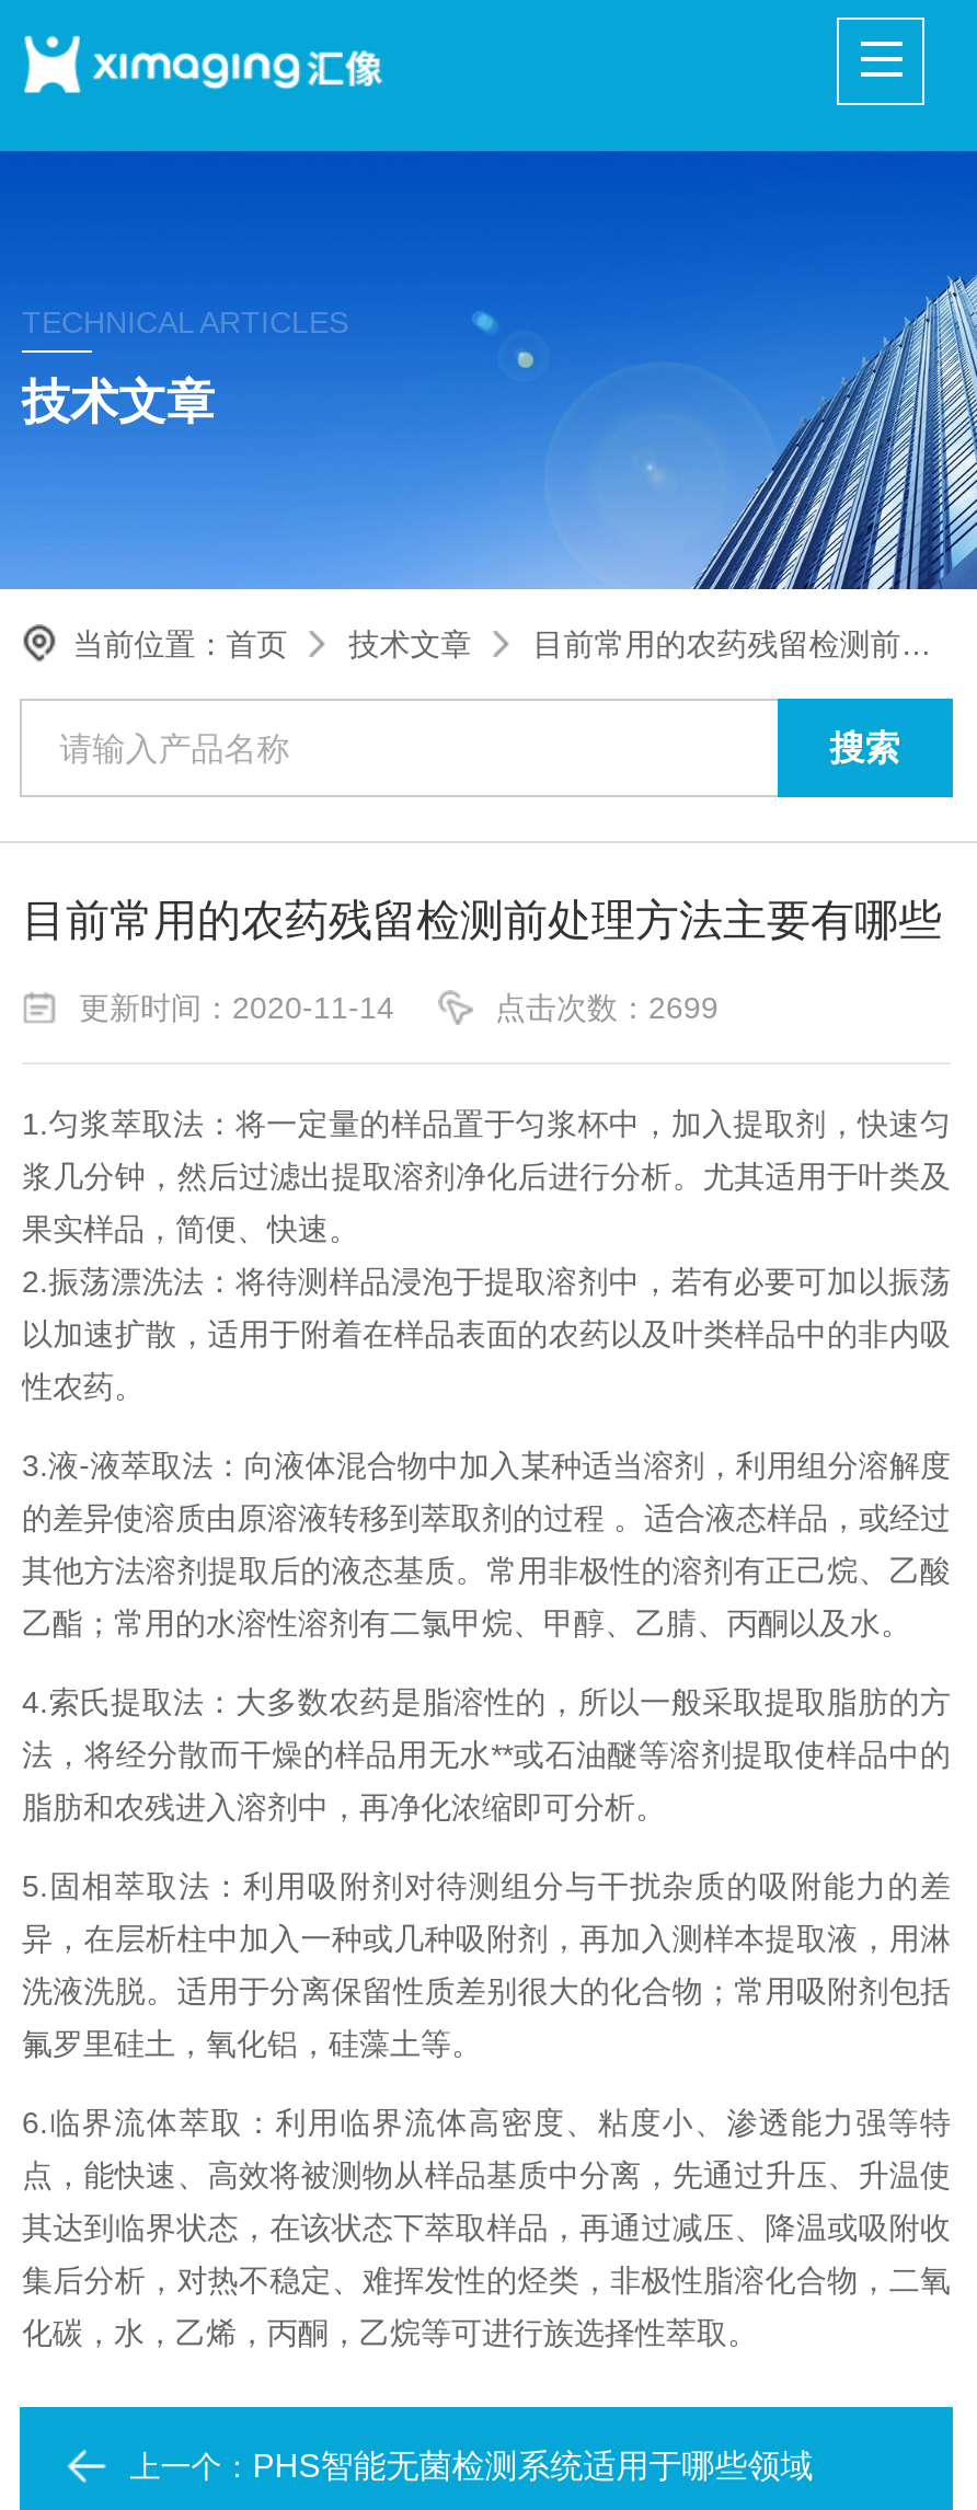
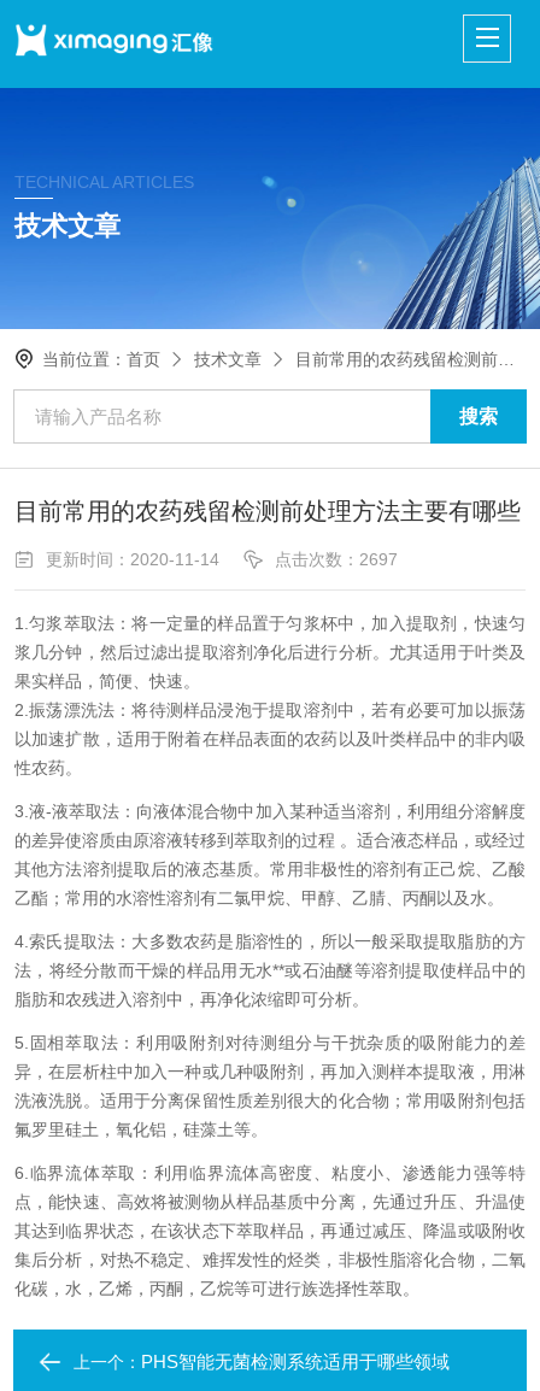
- 点击次数：2699
+ 点击次数：2697
